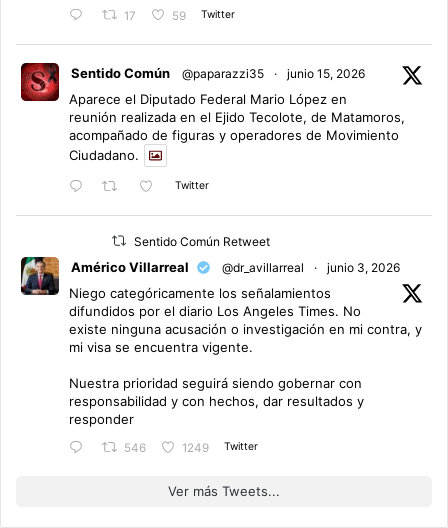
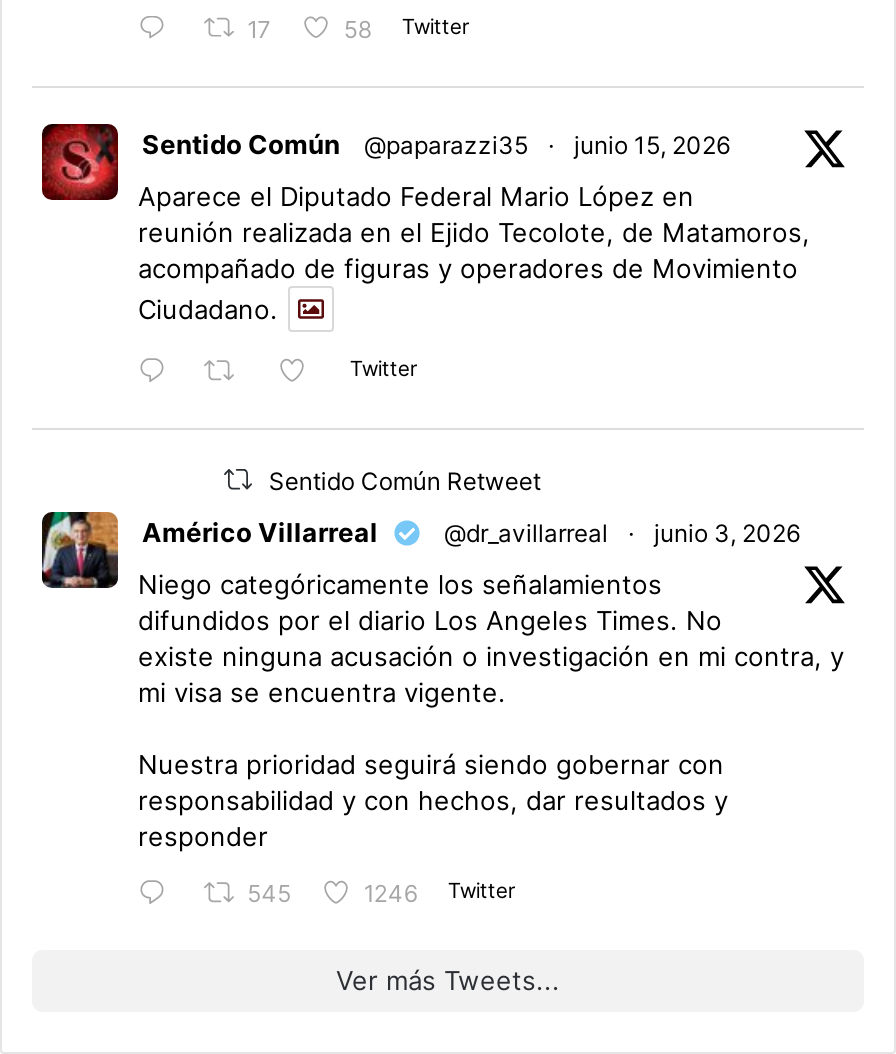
- 59 Twitter
+ 58 Twitter

- 546
+ 545

- 1249 Twitter
+ 1246 Twitter
